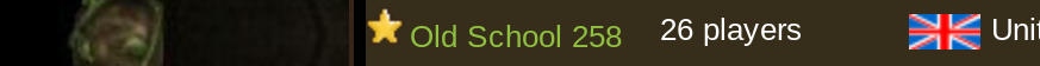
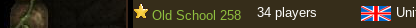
- Old School 258 26 players
+ Old School 258 34 players
